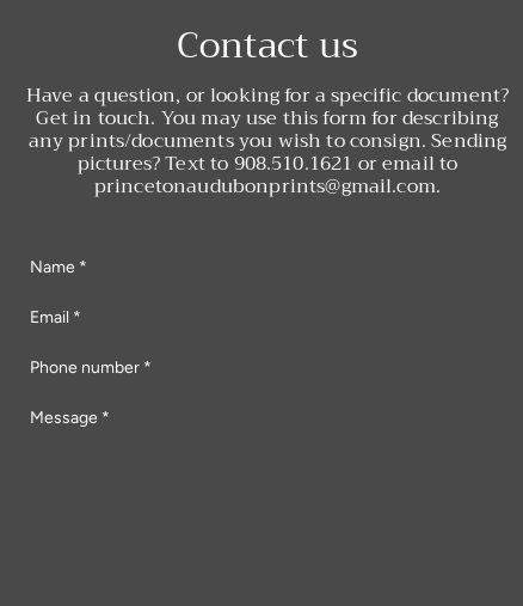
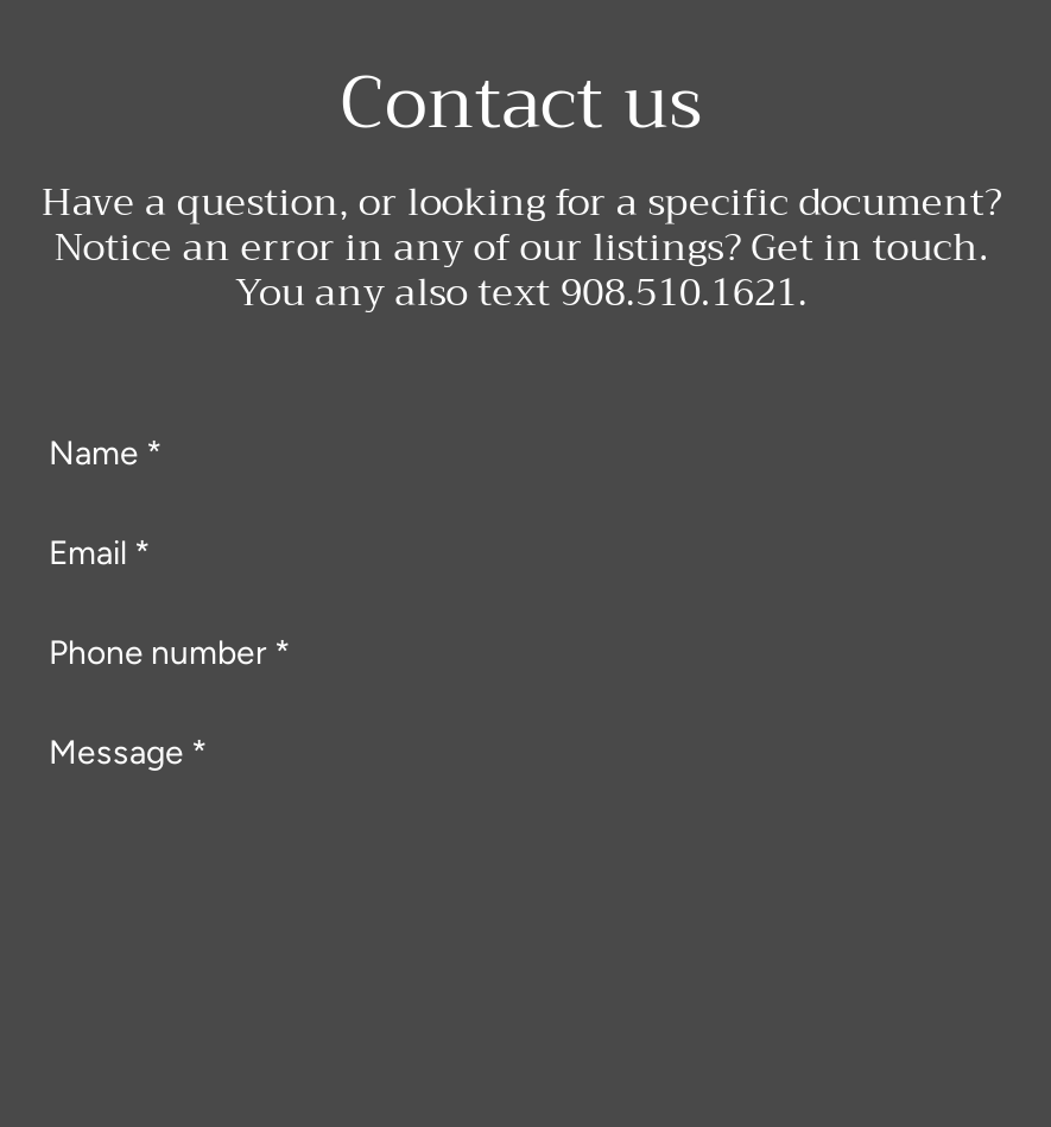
- Get in touch. You may use this form for describing
- any prints/documents you wish to consign. Sending
- pictures? Text to 908.510.1621 or email to
- princetonaudubonprints@gmail.com.
+ Notice an error in any of our listings? Get in touch.
+ You any also text 908.510.1621.
